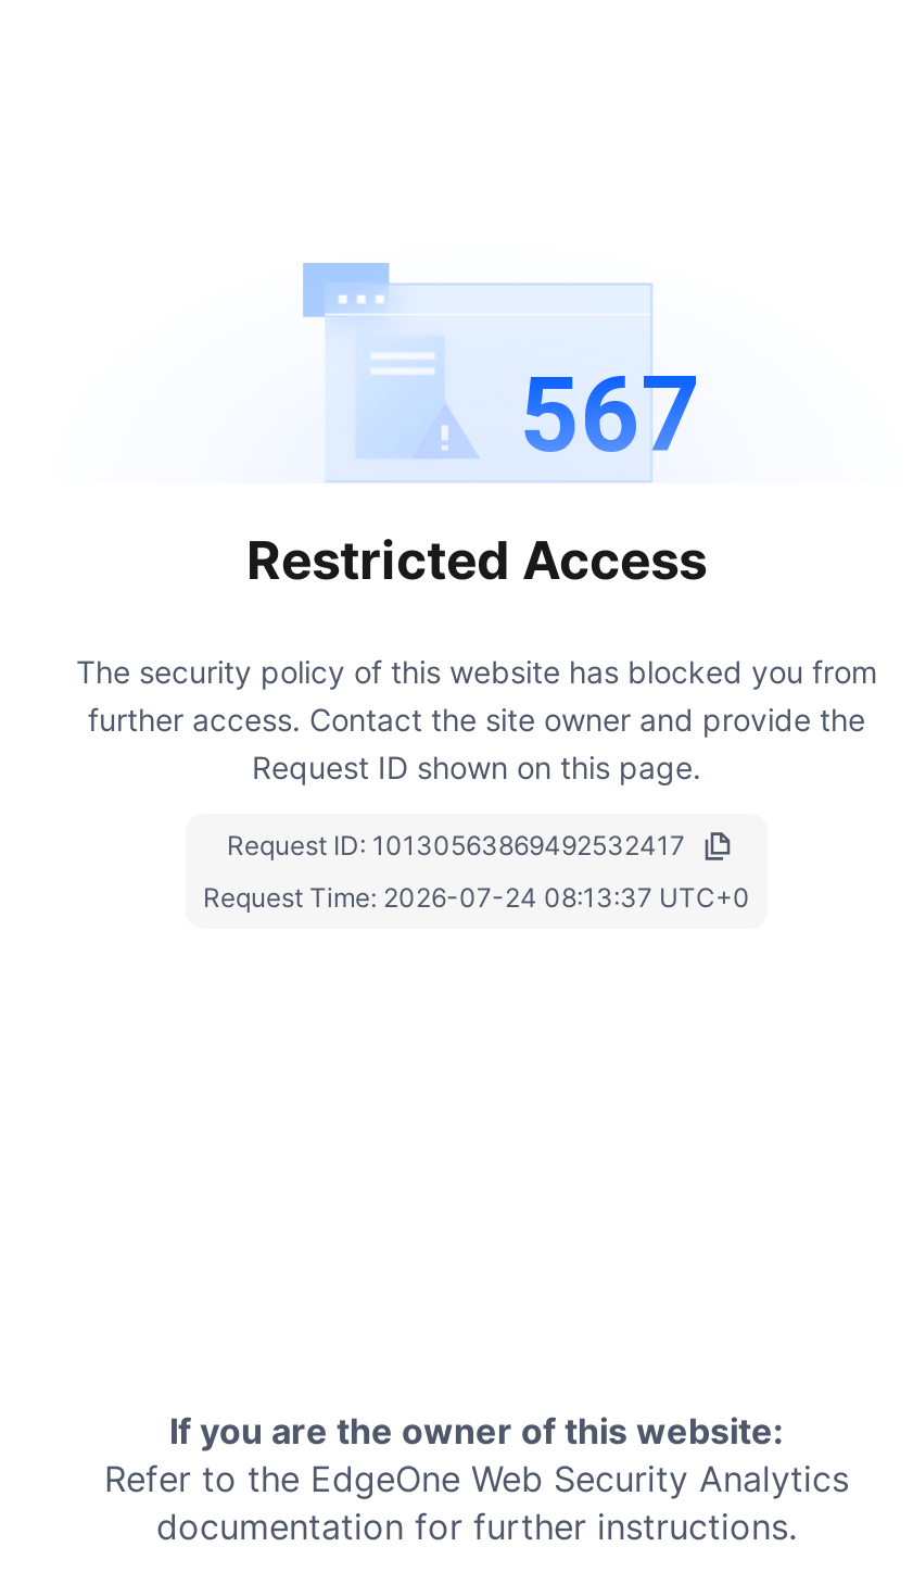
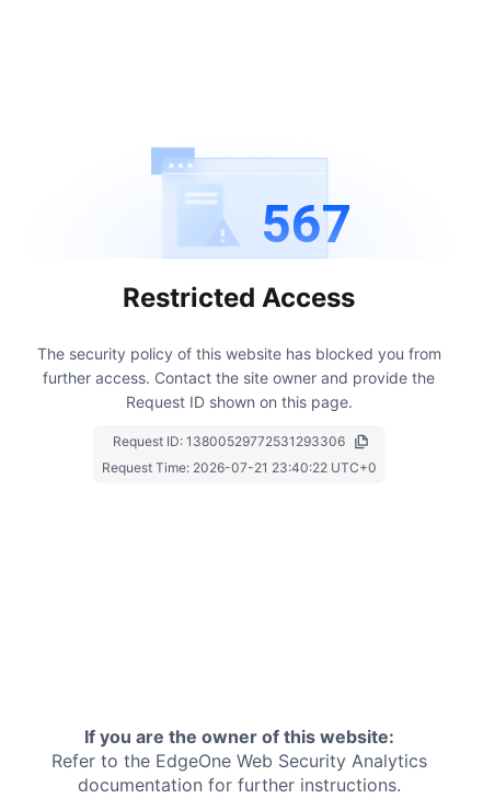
- Request ID: 10130563869492532417
+ Request ID: 13800529772531293306

- Request Time: 2026-07-24 08:13:37 UTC+0
+ Request Time: 2026-07-21 23:40:22 UTC+0
